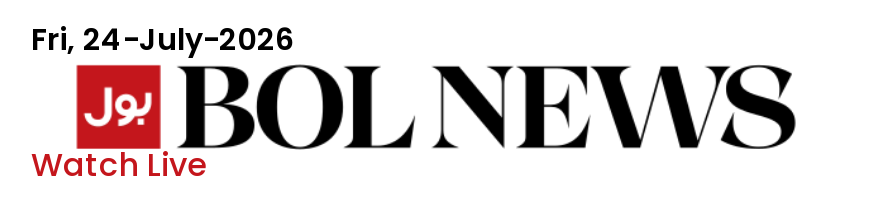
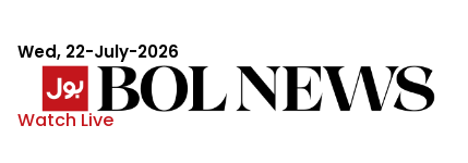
- Fri, 24-July-2026
+ Wed, 22-July-2026
